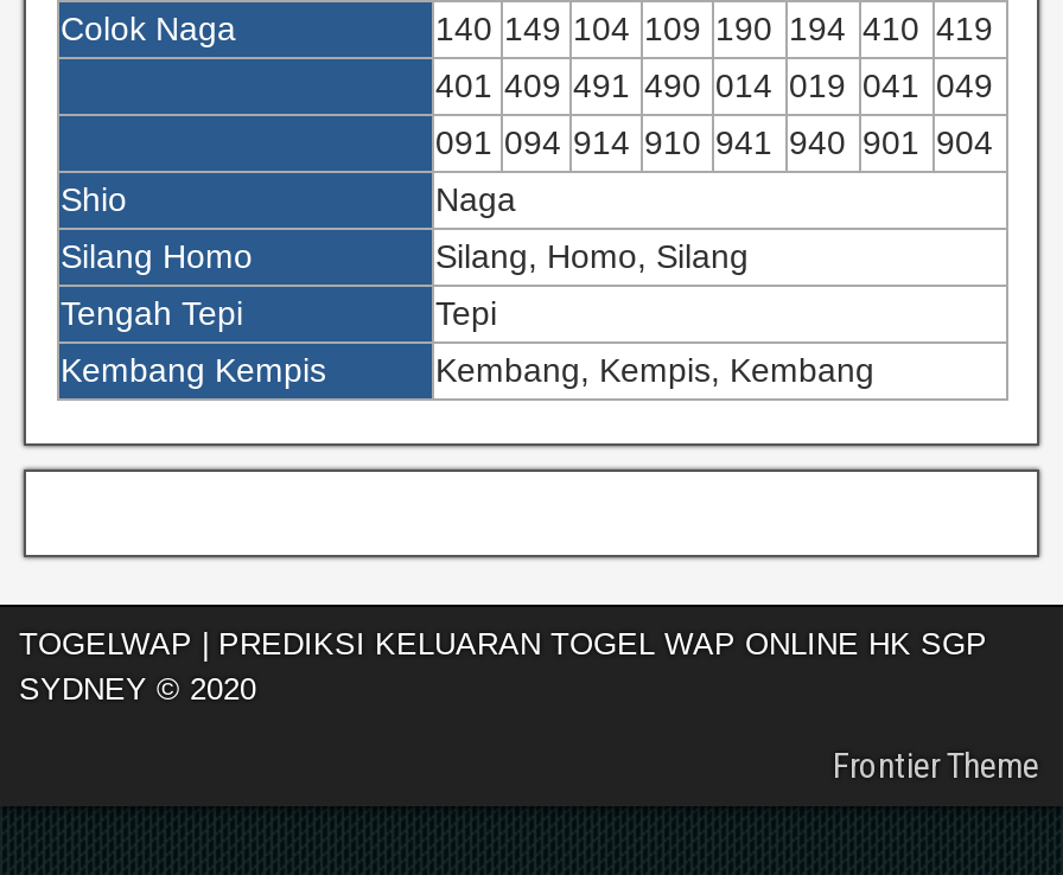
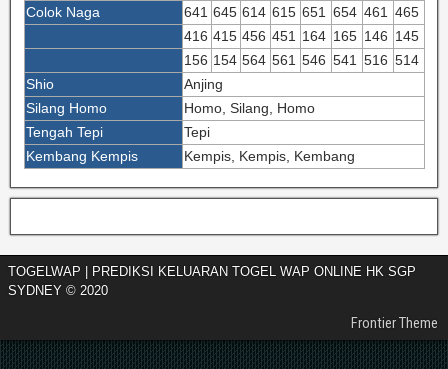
- 140 149 104 109 190 194 410 419
+ 641 645 614 615 651 654 461 465

- 401 409 491 490 014 019 041 049
+ 416 415 456 451 164 165 146 145

- 091 094 914 910 941 940 901 904
+ 156 154 564 561 546 541 516 514

- Naga
+ Anjing

- Silang, Homo, Silang
+ Homo, Silang, Homo

- Kembang, Kempis, Kembang
+ Kempis, Kempis, Kembang
